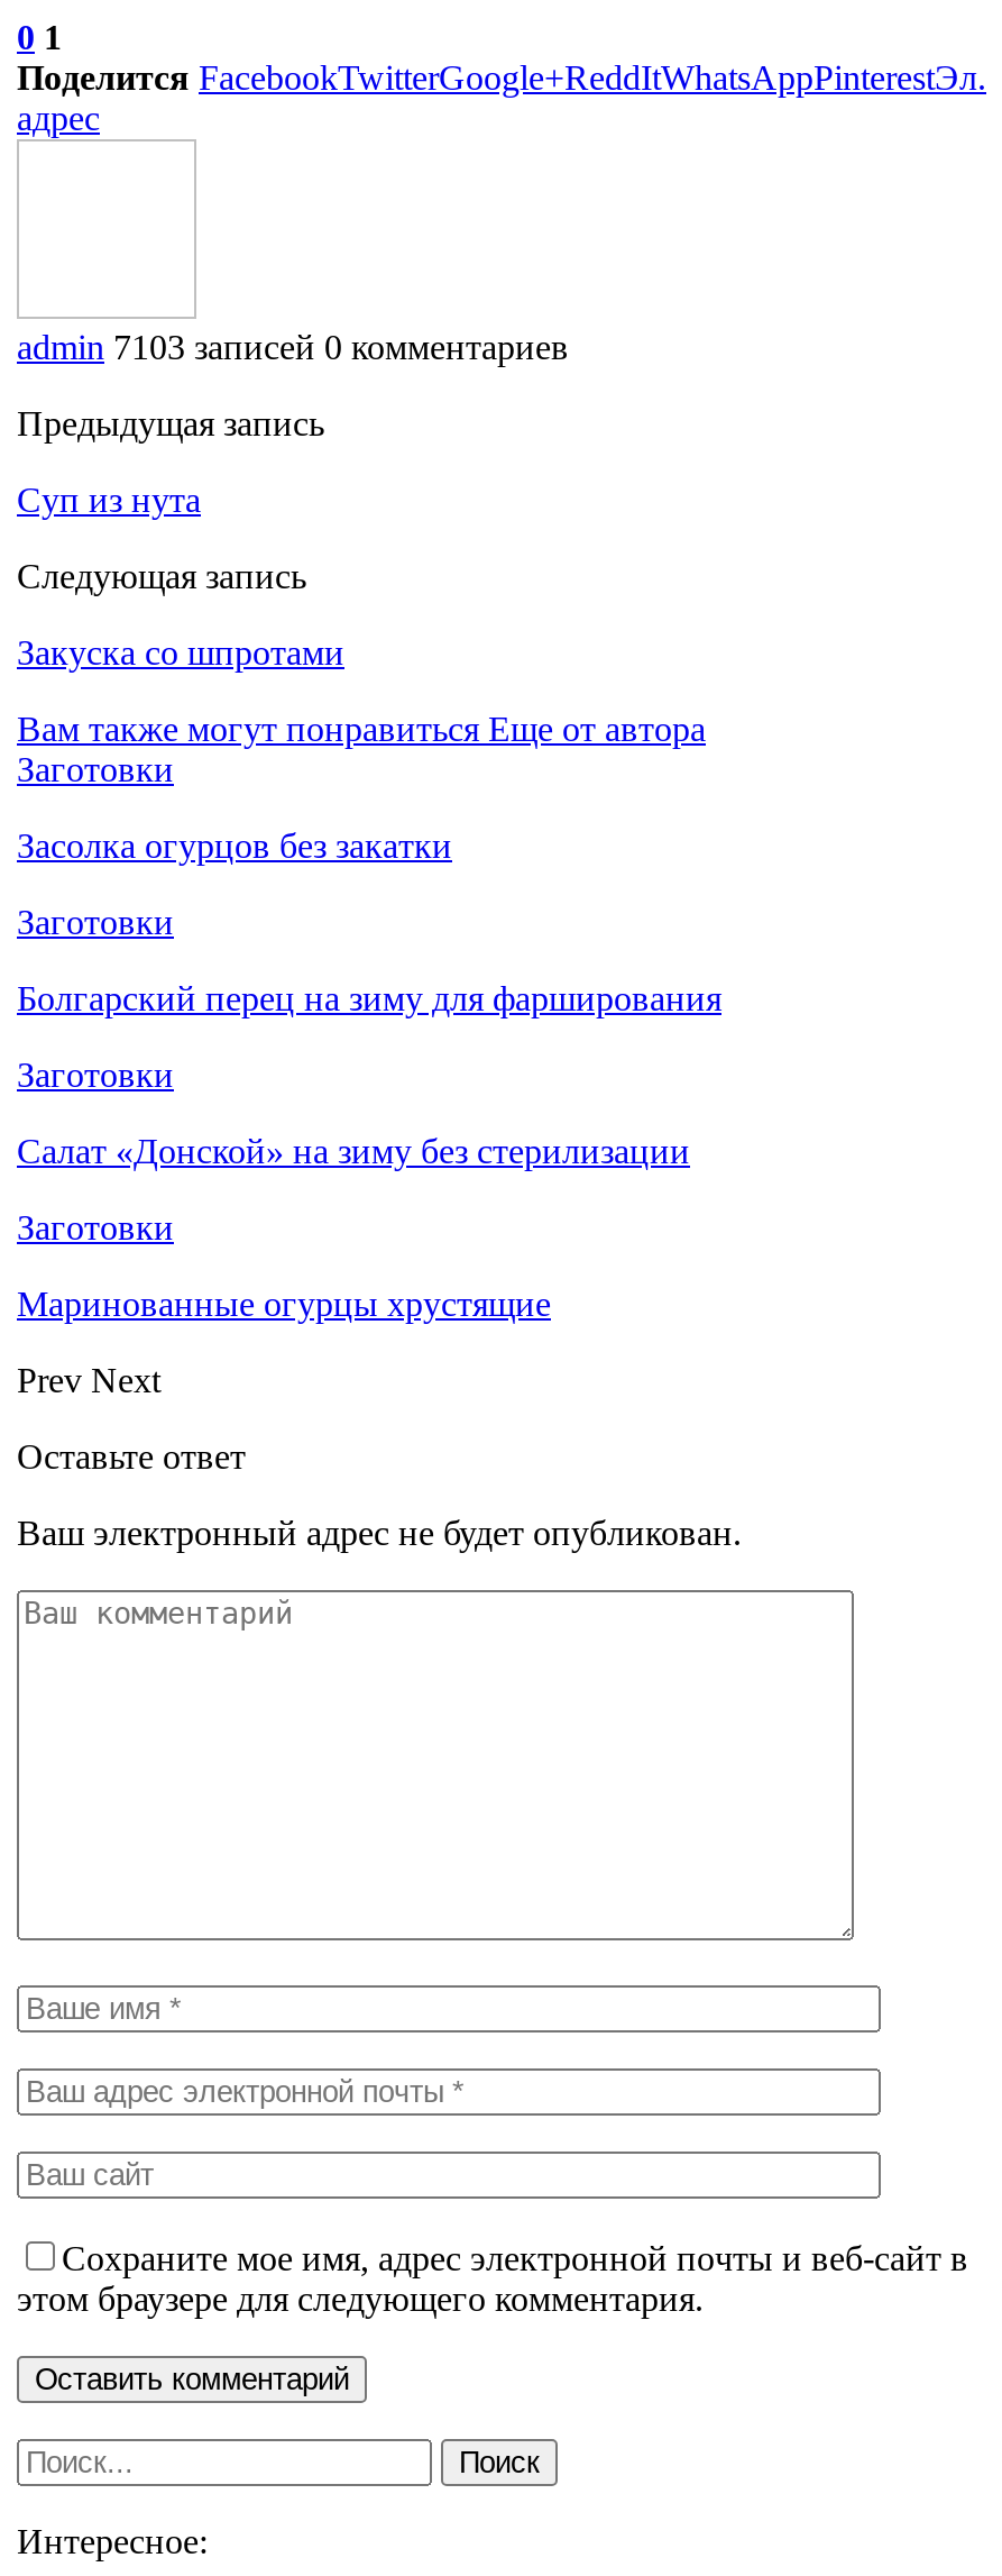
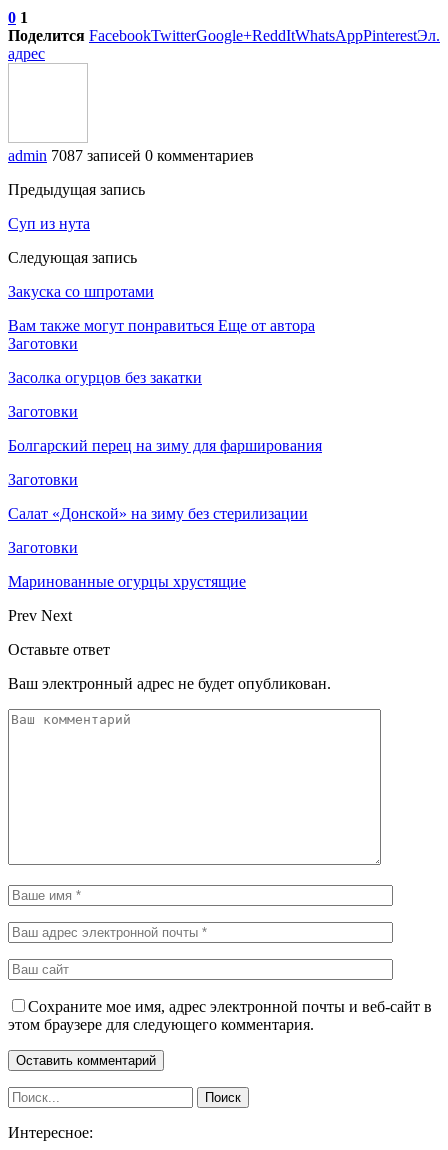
- admin 7103 записей 0 комментариев
+ admin 7087 записей 0 комментариев
